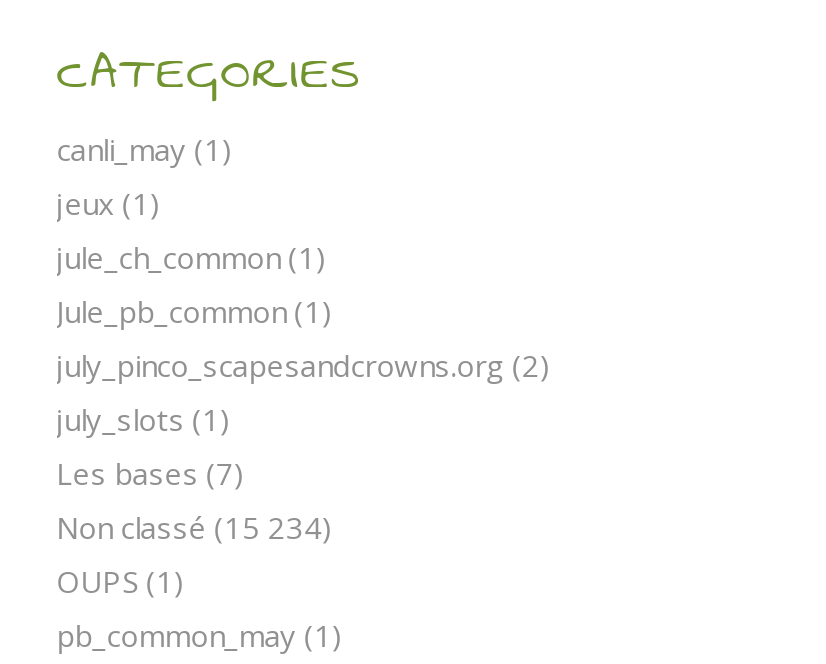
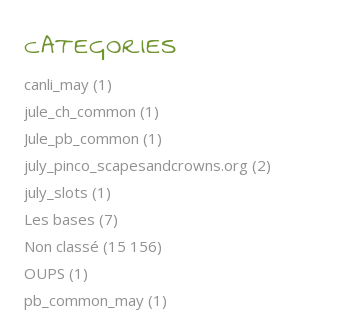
- jeux (1)

- Non classé (15 234)
+ Non classé (15 156)
